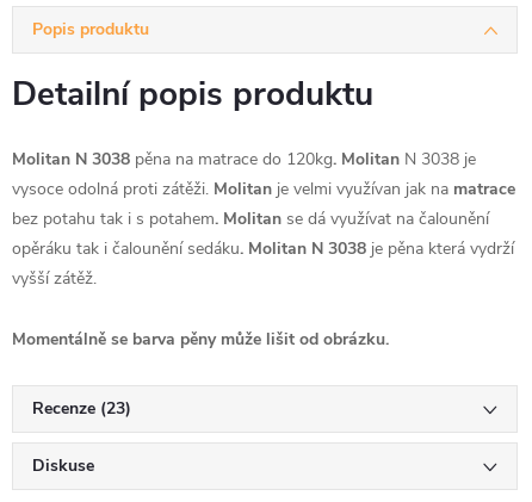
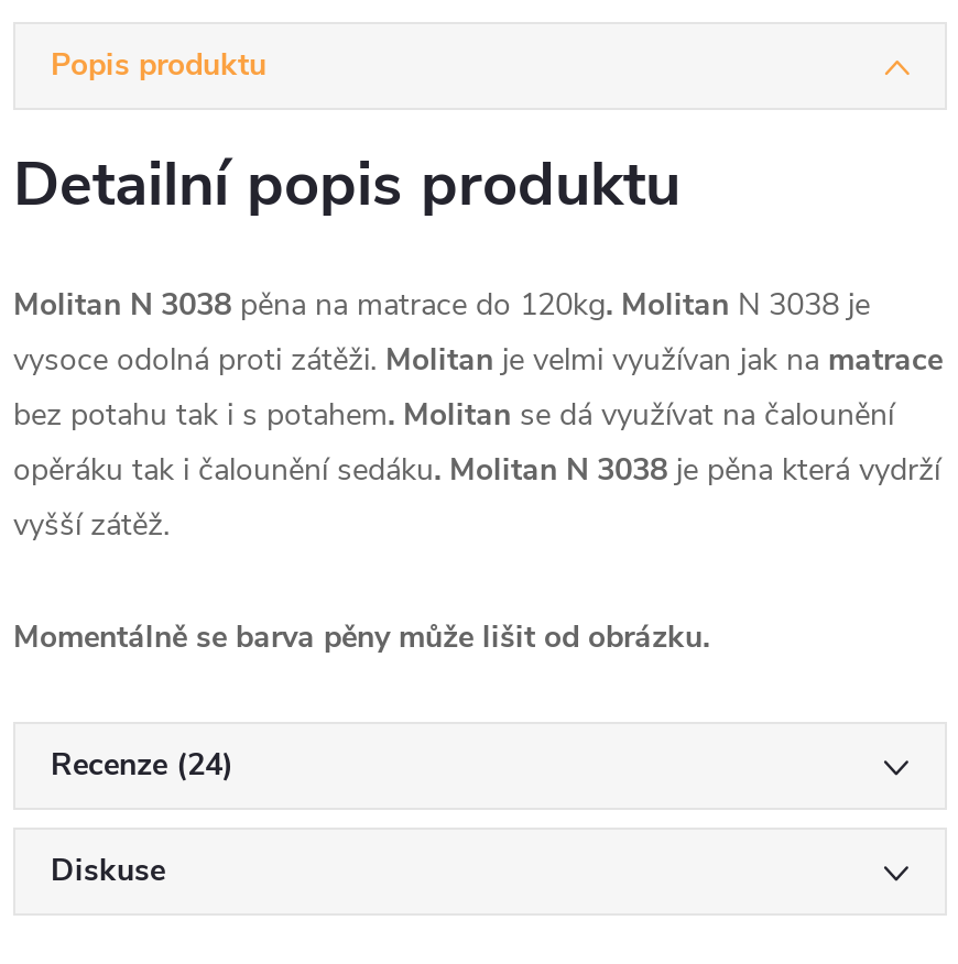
- Recenze (23)
+ Recenze (24)
